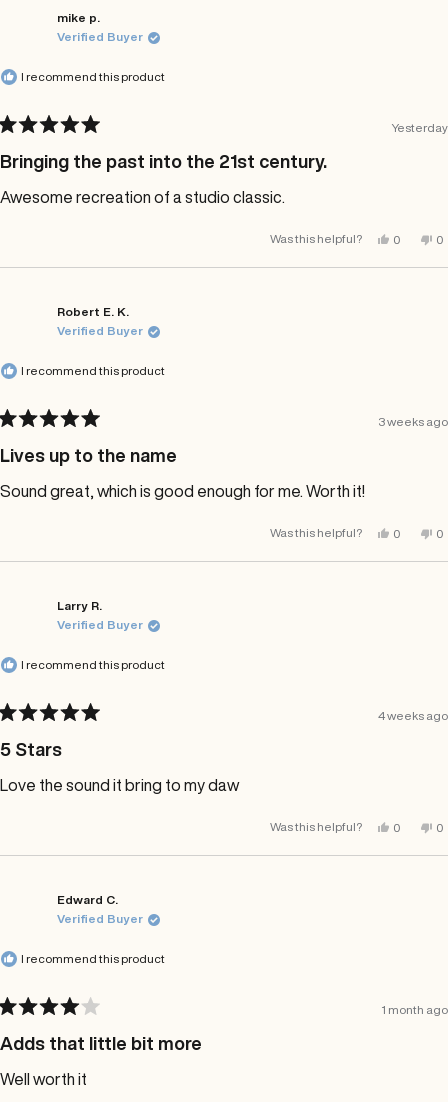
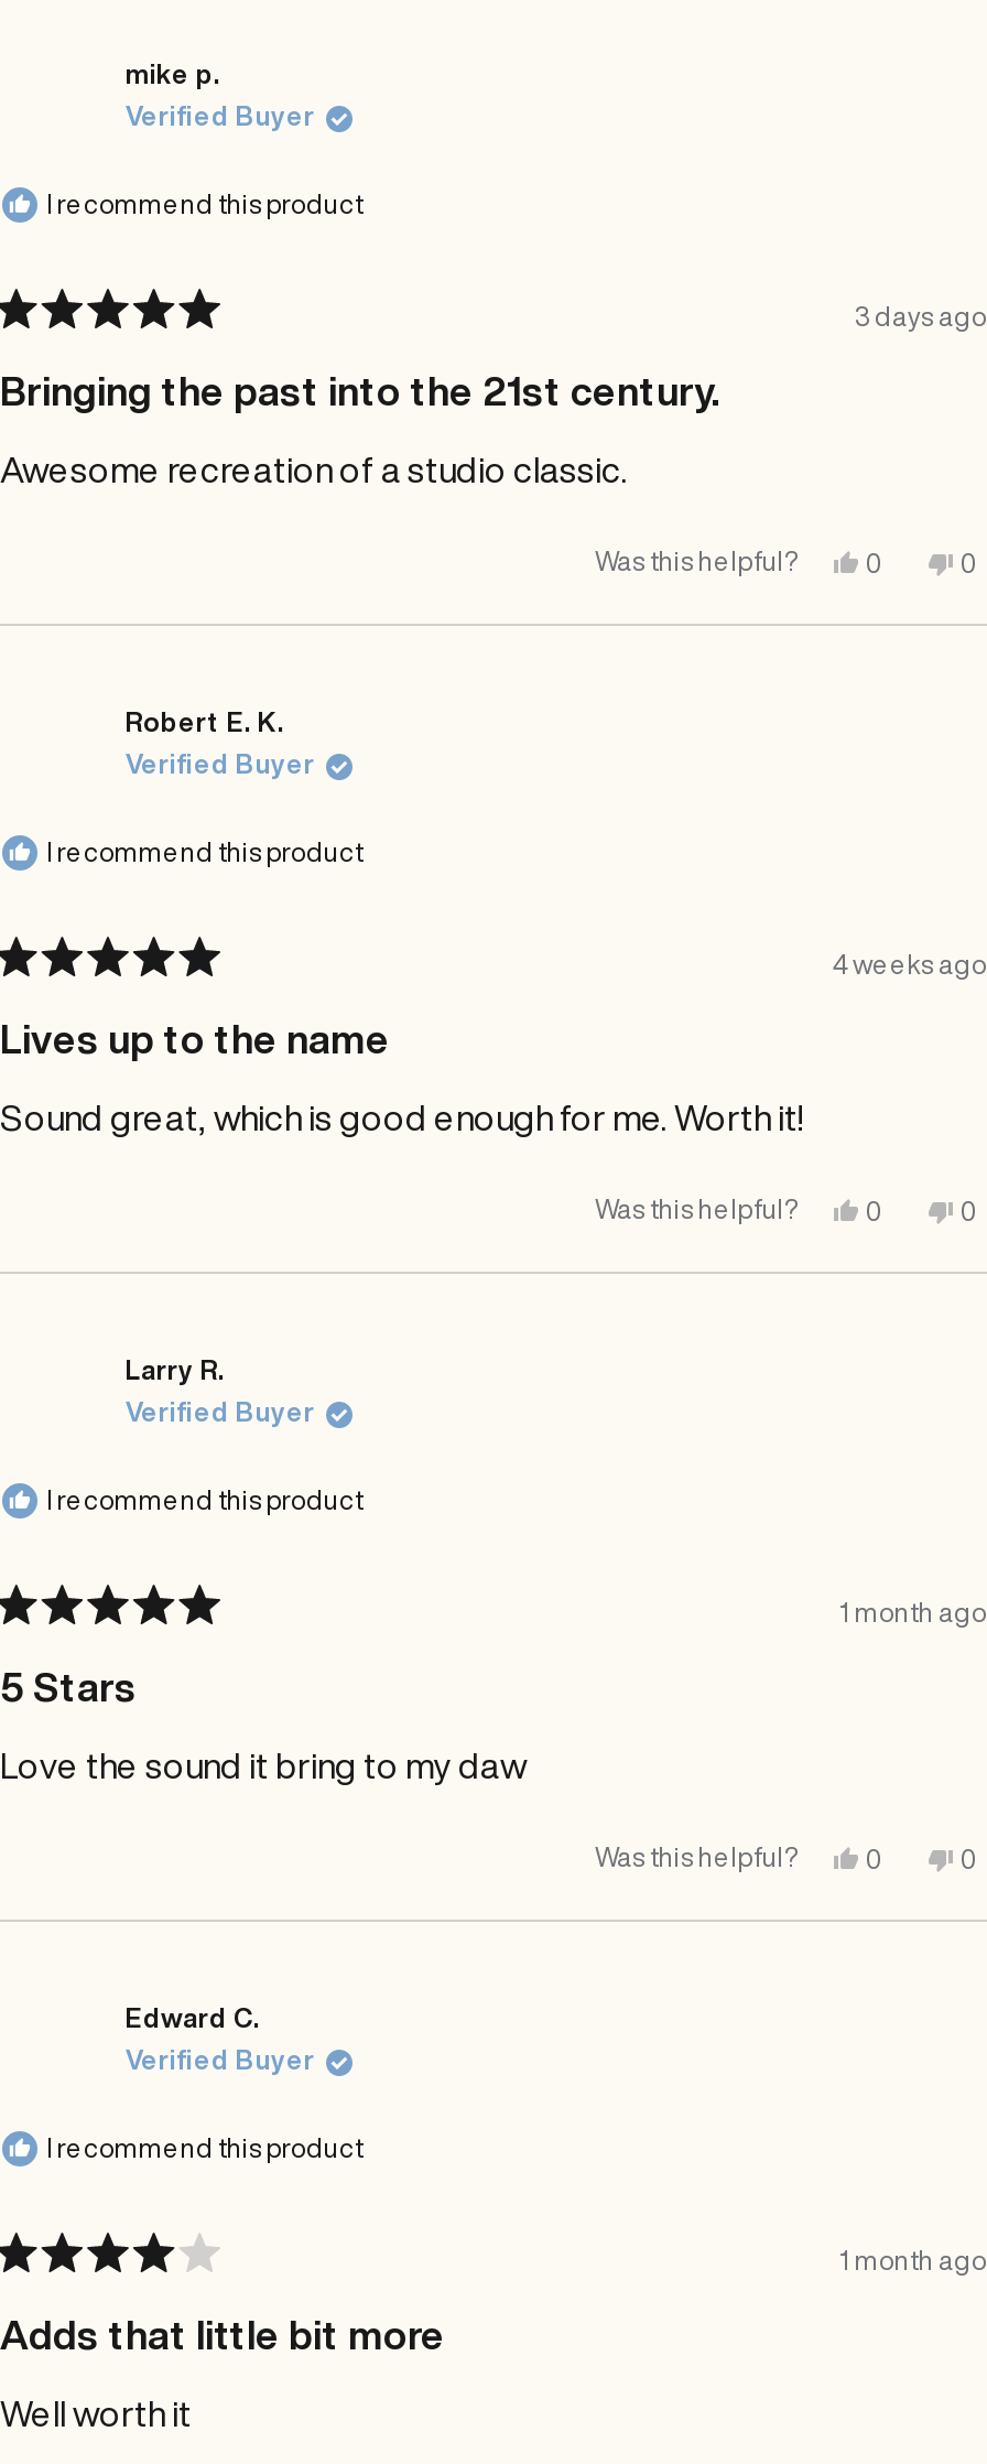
- Yesterday
+ 3 days ago

- 3 weeks ago
+ 4 weeks ago

- 4 weeks ago
+ 1 month ago
